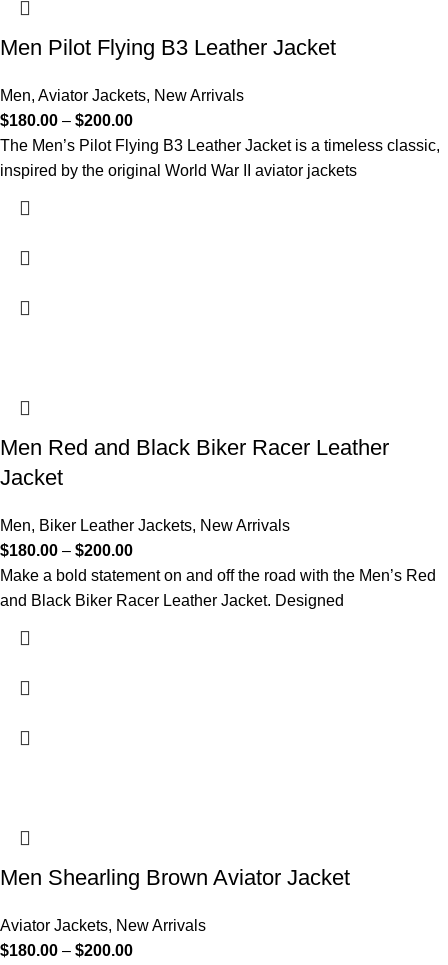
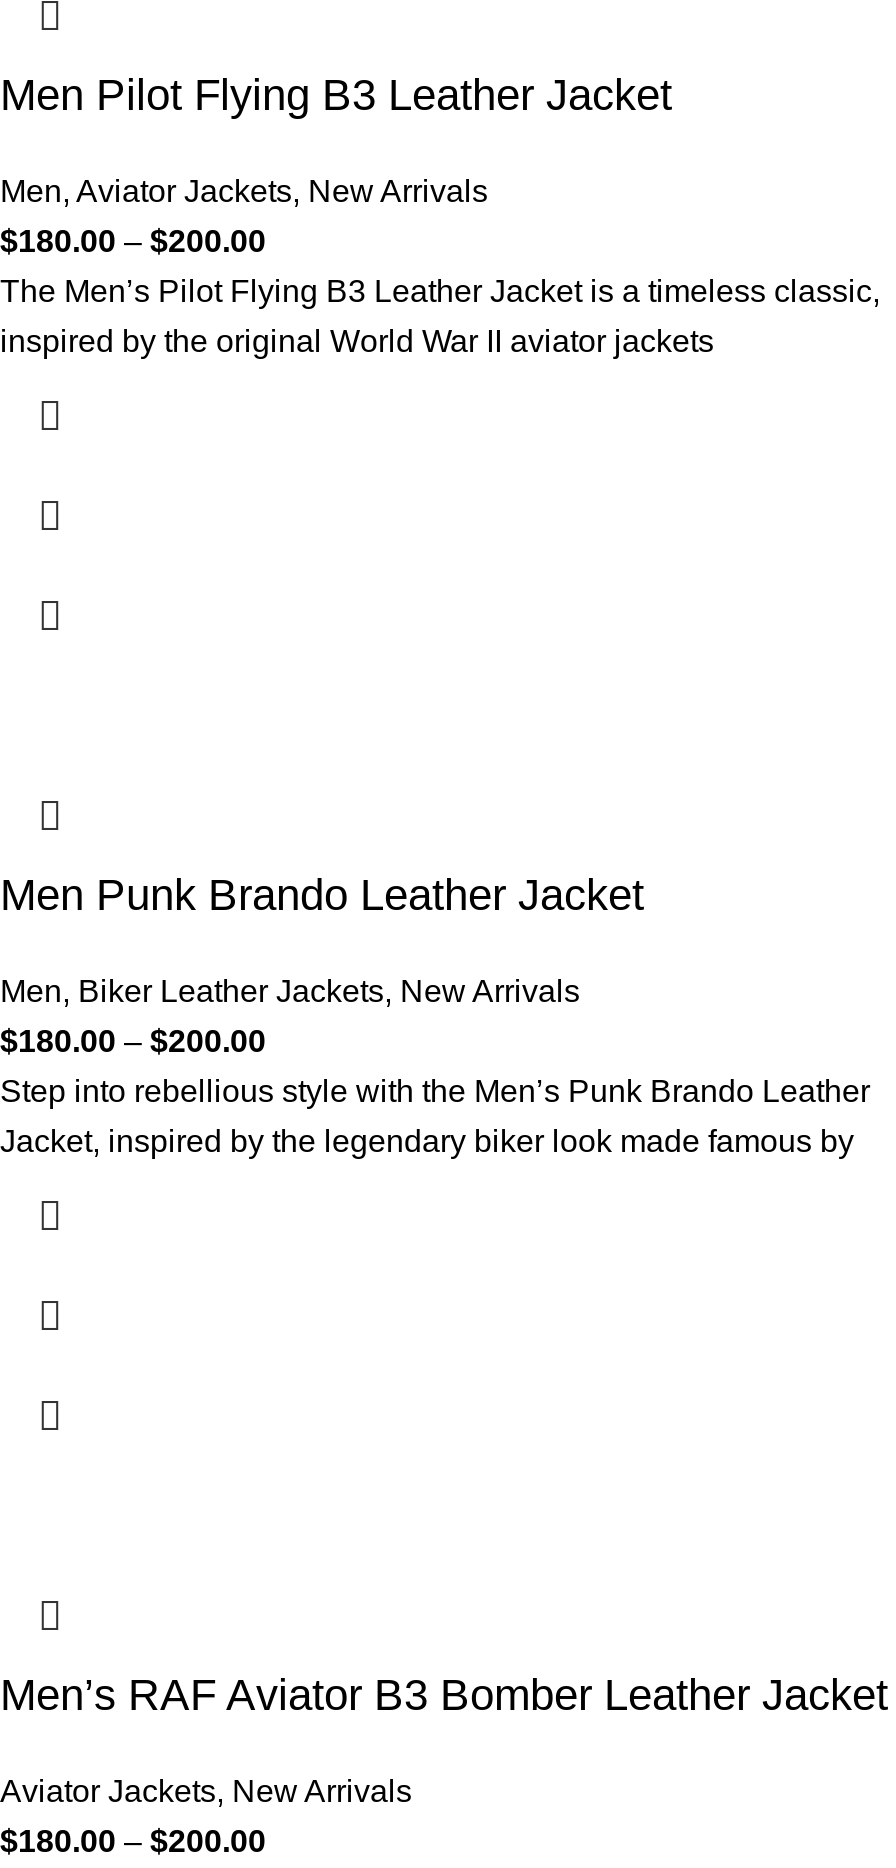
- Men Red and Black Biker Racer Leather
- Jacket
+ Men Punk Brando Leather Jacket

- Make a bold statement on and off the road with the Men’s Red
+ Step into rebellious style with the Men’s Punk Brando Leather

- and Black Biker Racer Leather Jacket. Designed
+ Jacket, inspired by the legendary biker look made famous by

- Men Shearling Brown Aviator Jacket
+ Men’s RAF Aviator B3 Bomber Leather Jacket
